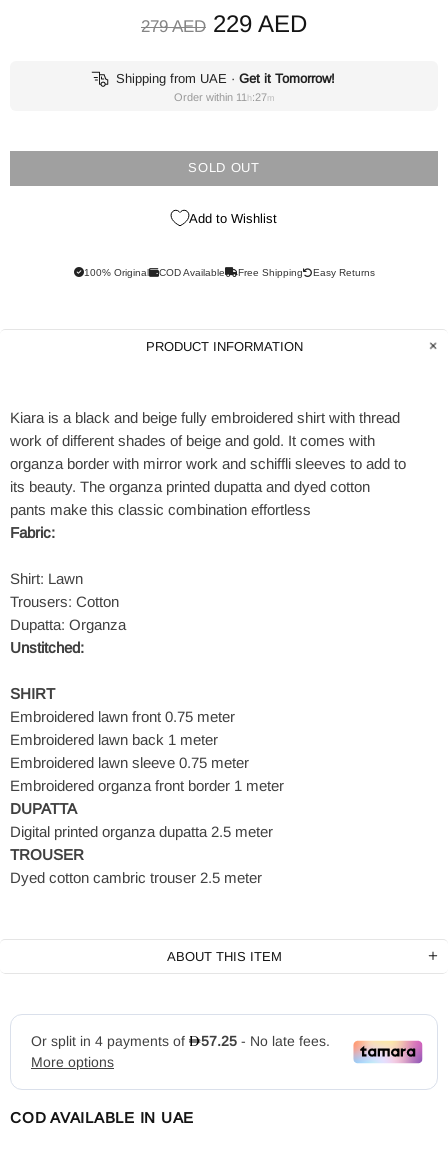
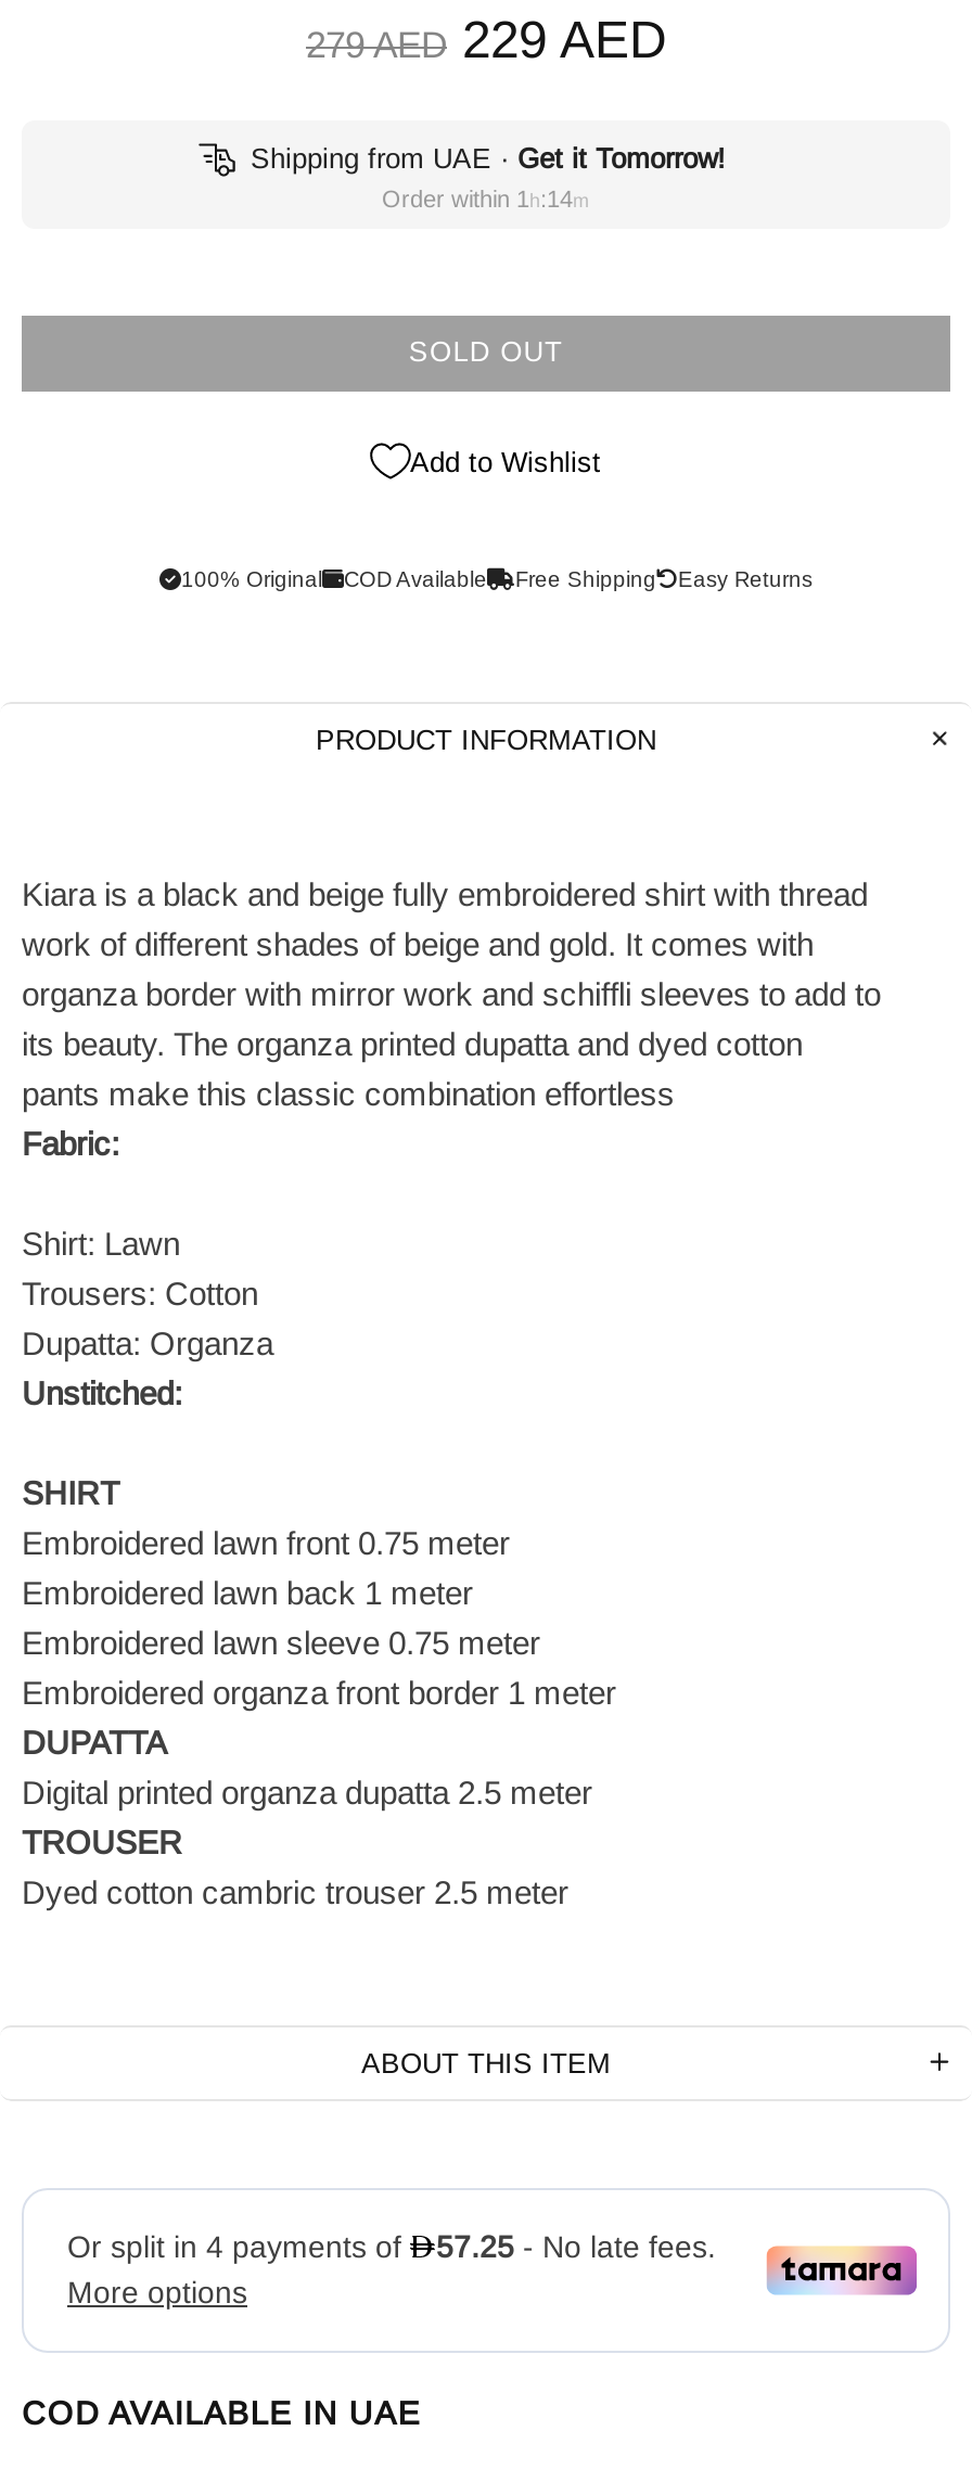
- Order within 11 h:27m
+ Order within 1 h:14m
